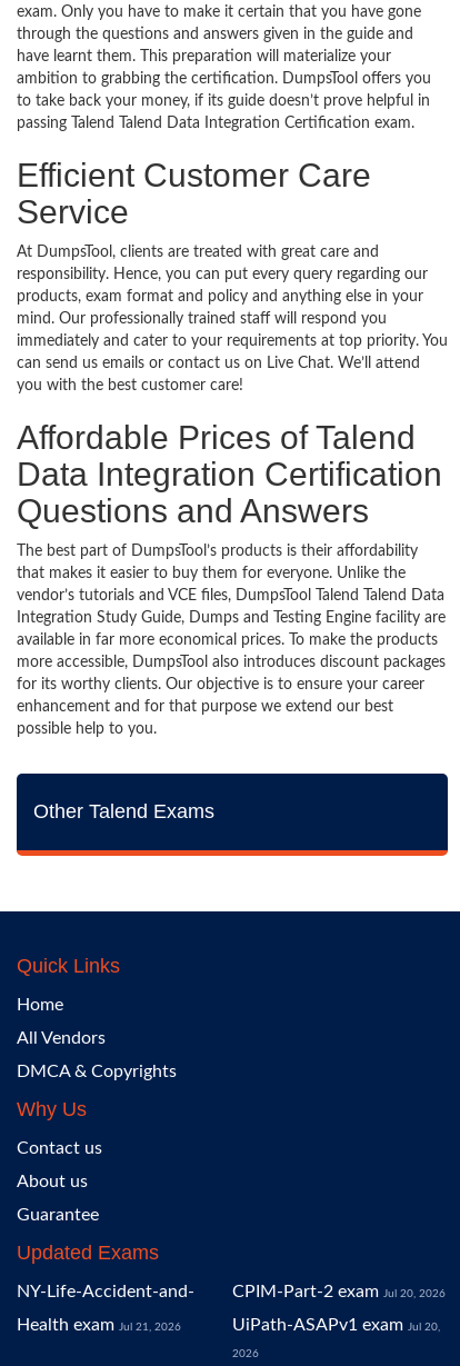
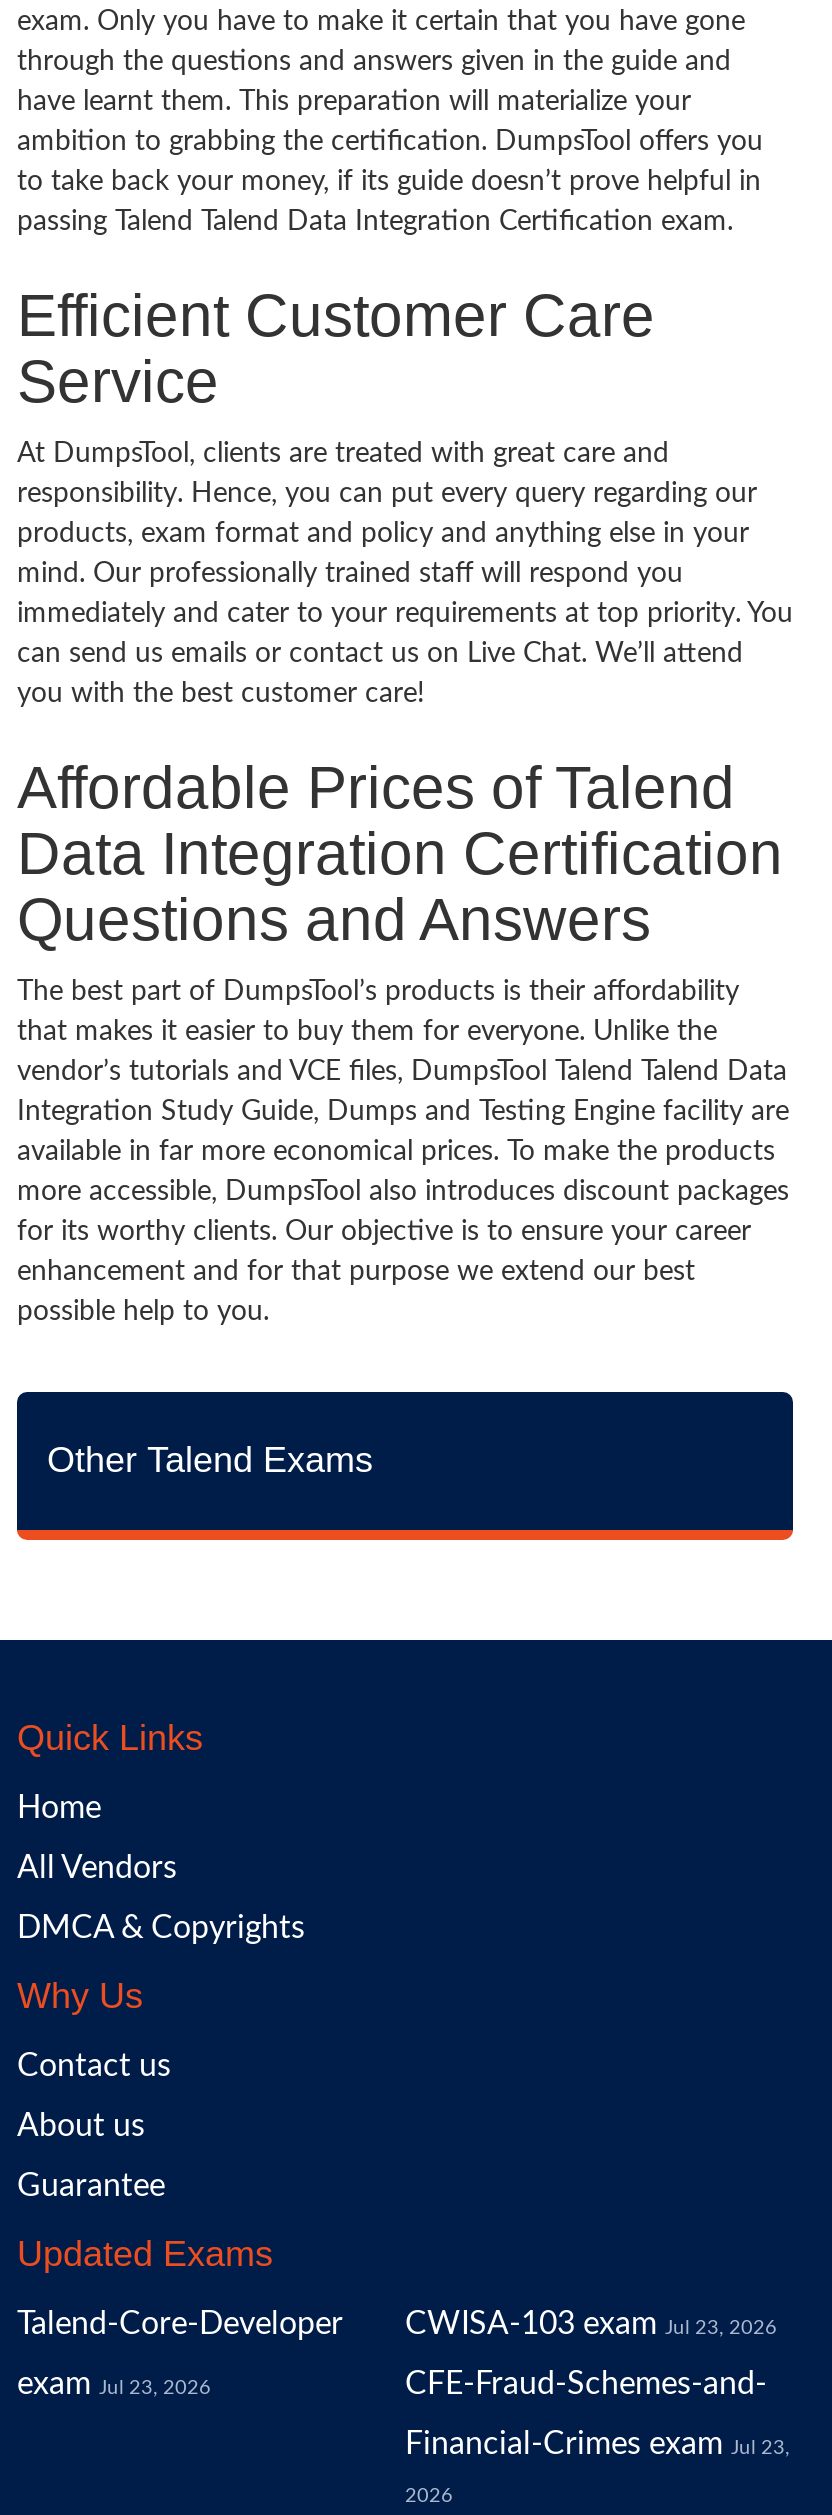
- NY-Life-Accident-and-
- Health exam Jul 21, 2026
+ Talend-Core-Developer
+ exam Jul 23, 2026

- CPIM-Part-2 exam Jul 20, 2026
- UiPath-ASAPv1 exam Jul 20,
+ CWISA-103 exam Jul 23, 2026
+ CFE-Fraud-Schemes-and-
+ Financial-Crimes exam Jul 23,
